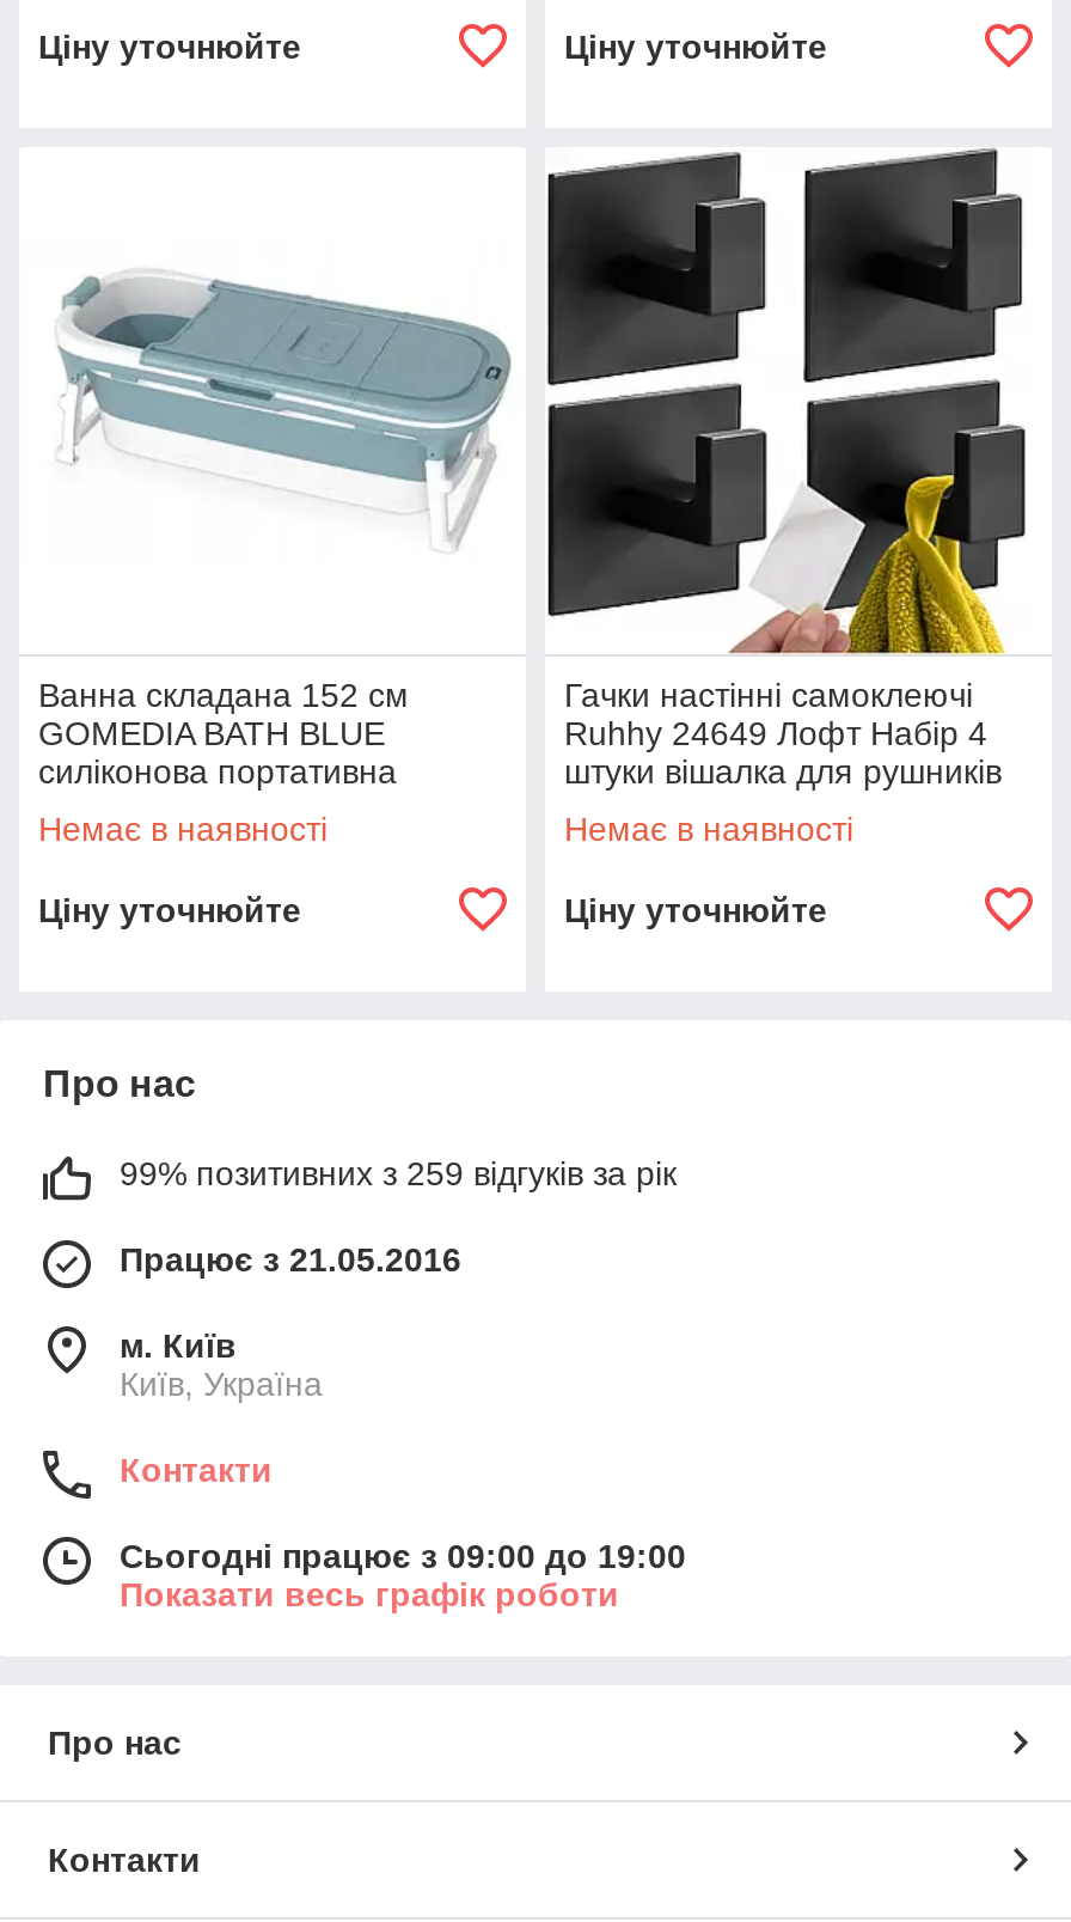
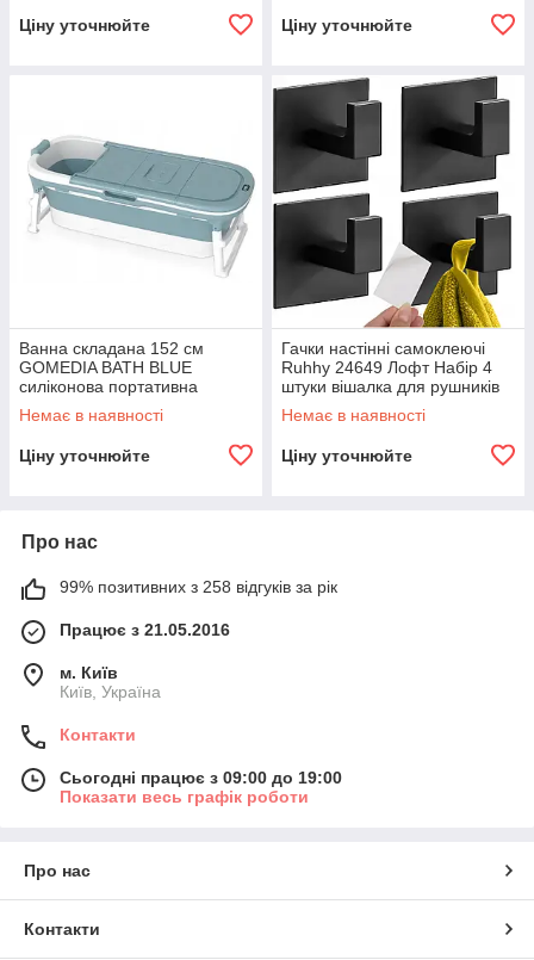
- 99% позитивних з 259 відгуків за рік
+ 99% позитивних з 258 відгуків за рік
